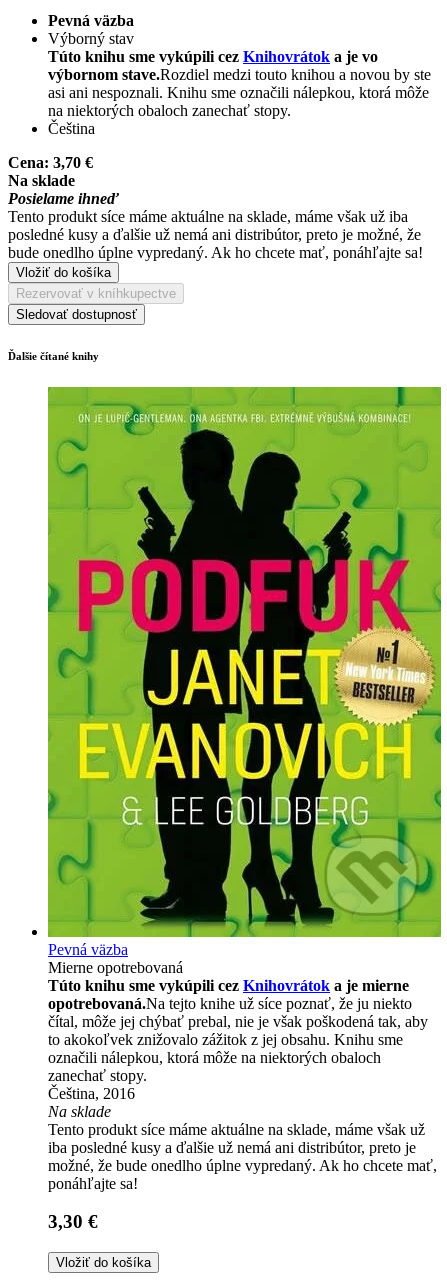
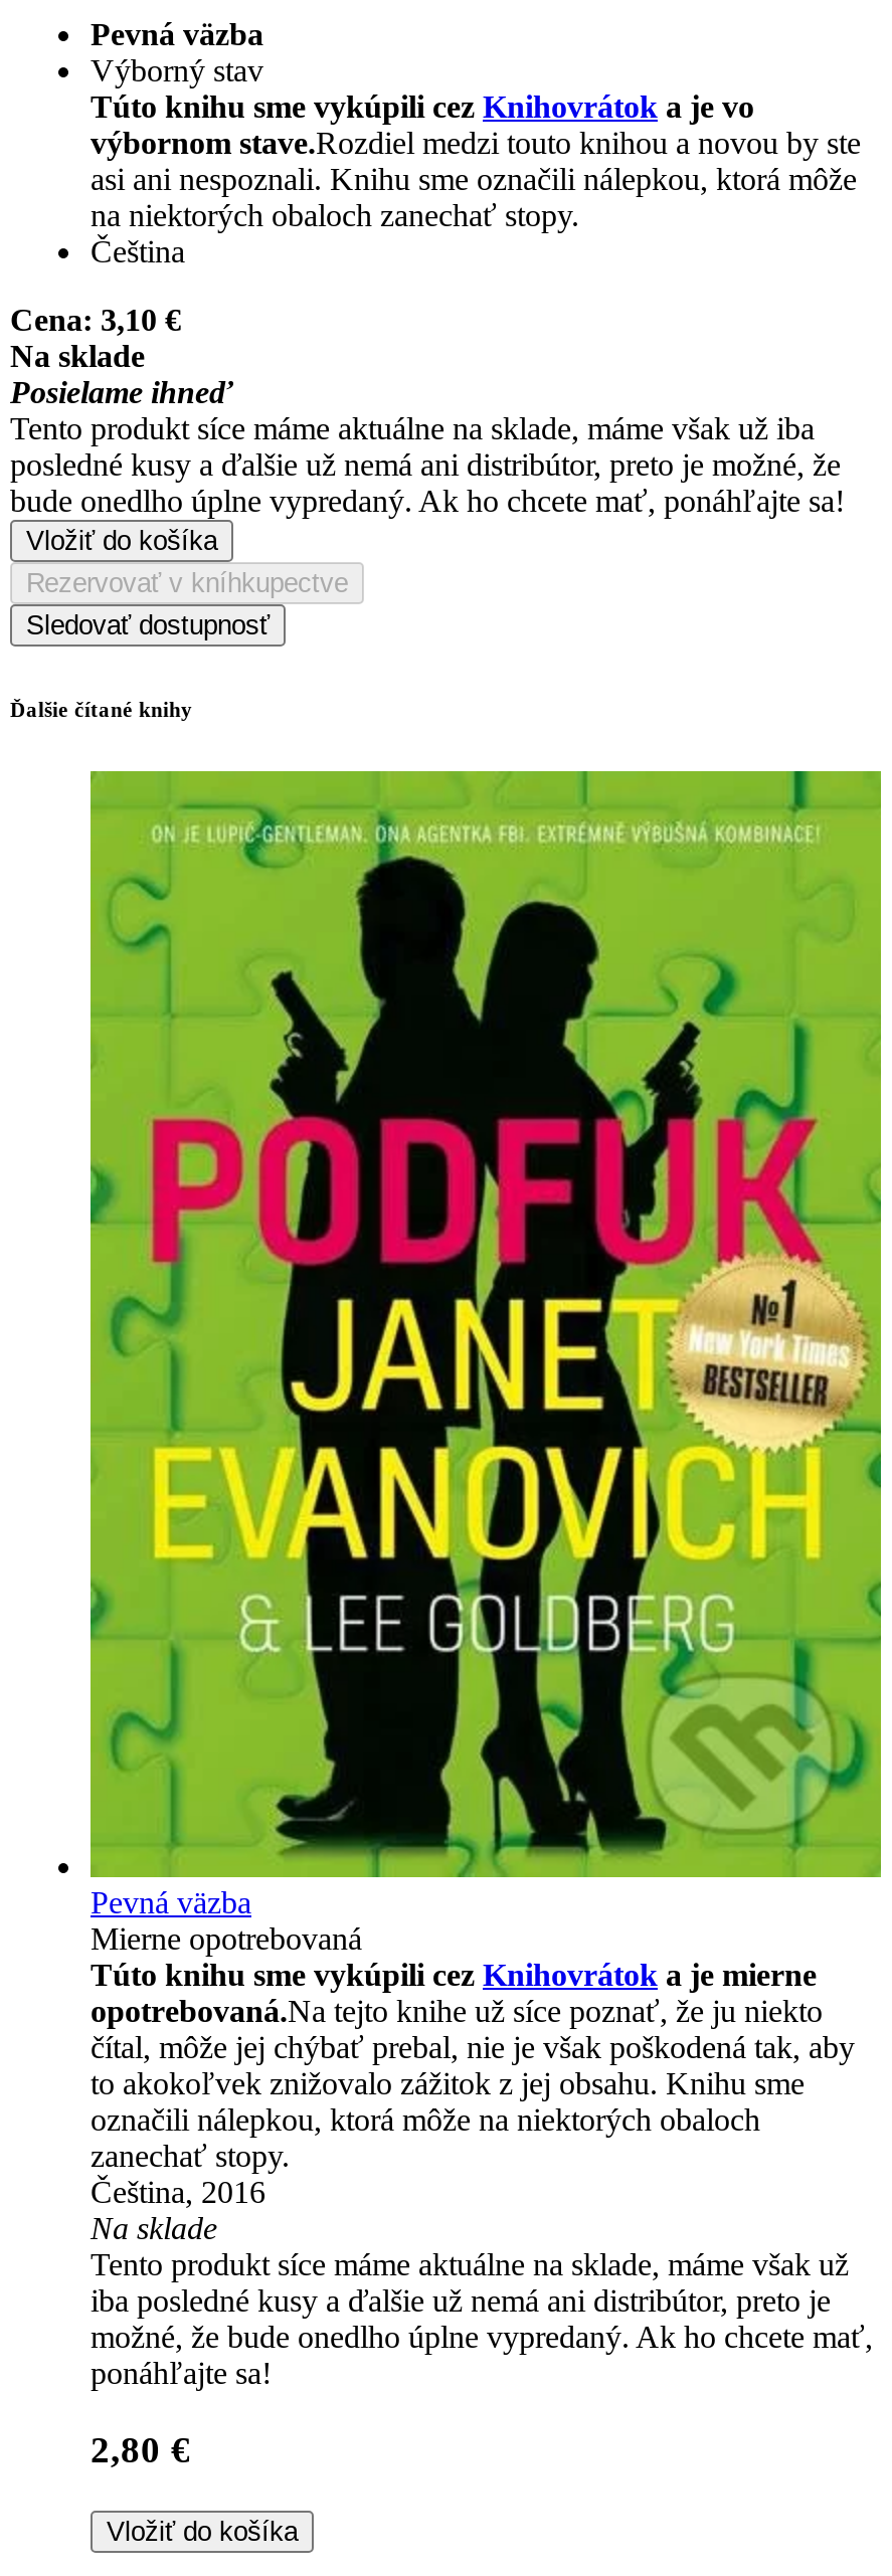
- Cena: 3,70 €
+ Cena: 3,10 €

- 3,30 €
+ 2,80 €
